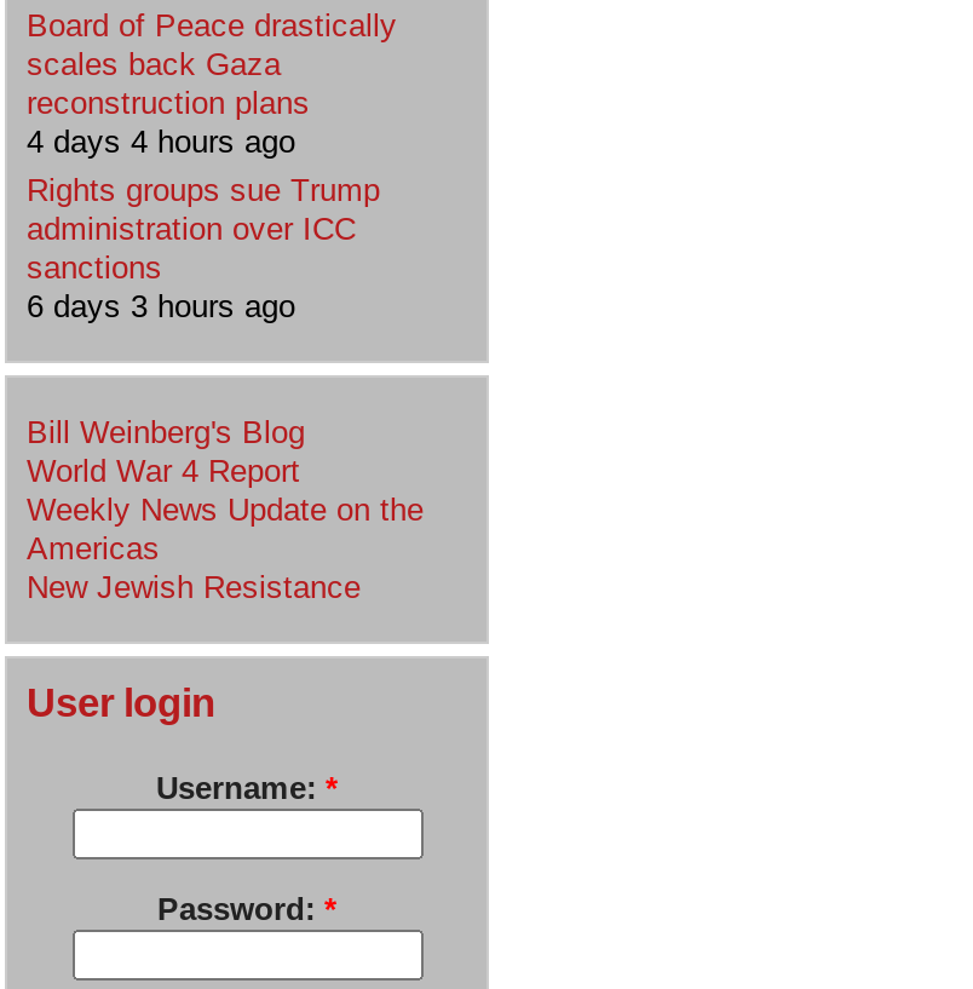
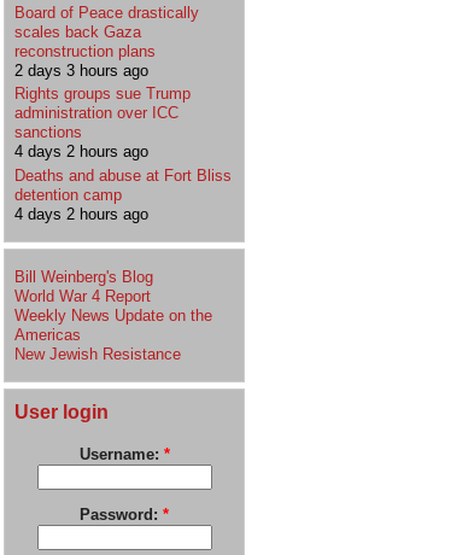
- 4 days 4 hours ago
+ 2 days 3 hours ago

- 6 days 3 hours ago
+ 4 days 2 hours ago
+ Deaths and abuse at Fort Bliss
+ detention camp
+ 4 days 2 hours ago
